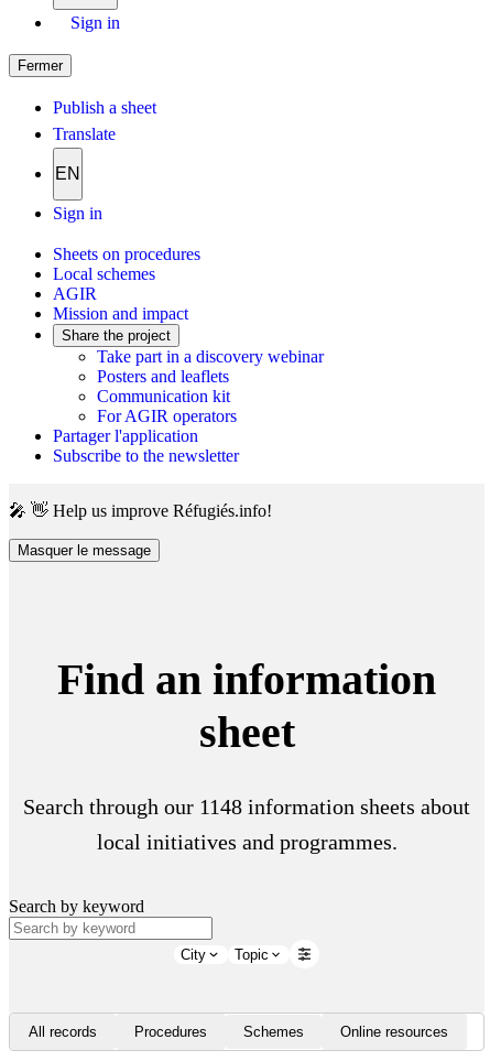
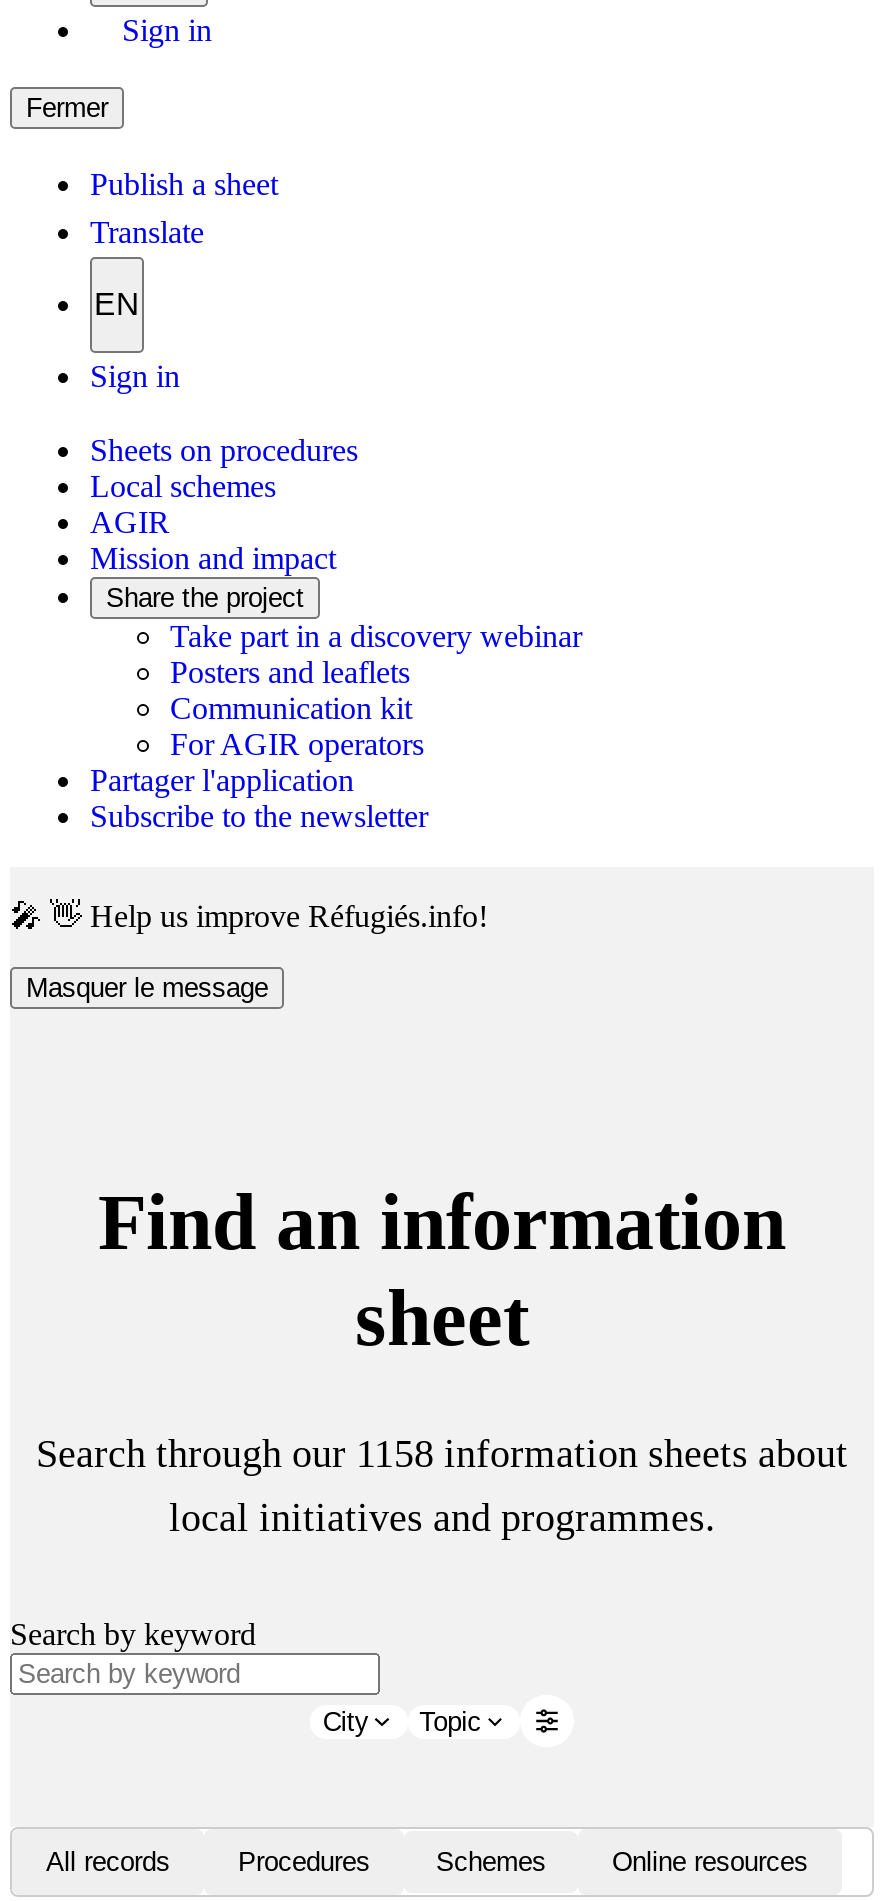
- Search through our 1148 information sheets about
+ Search through our 1158 information sheets about
